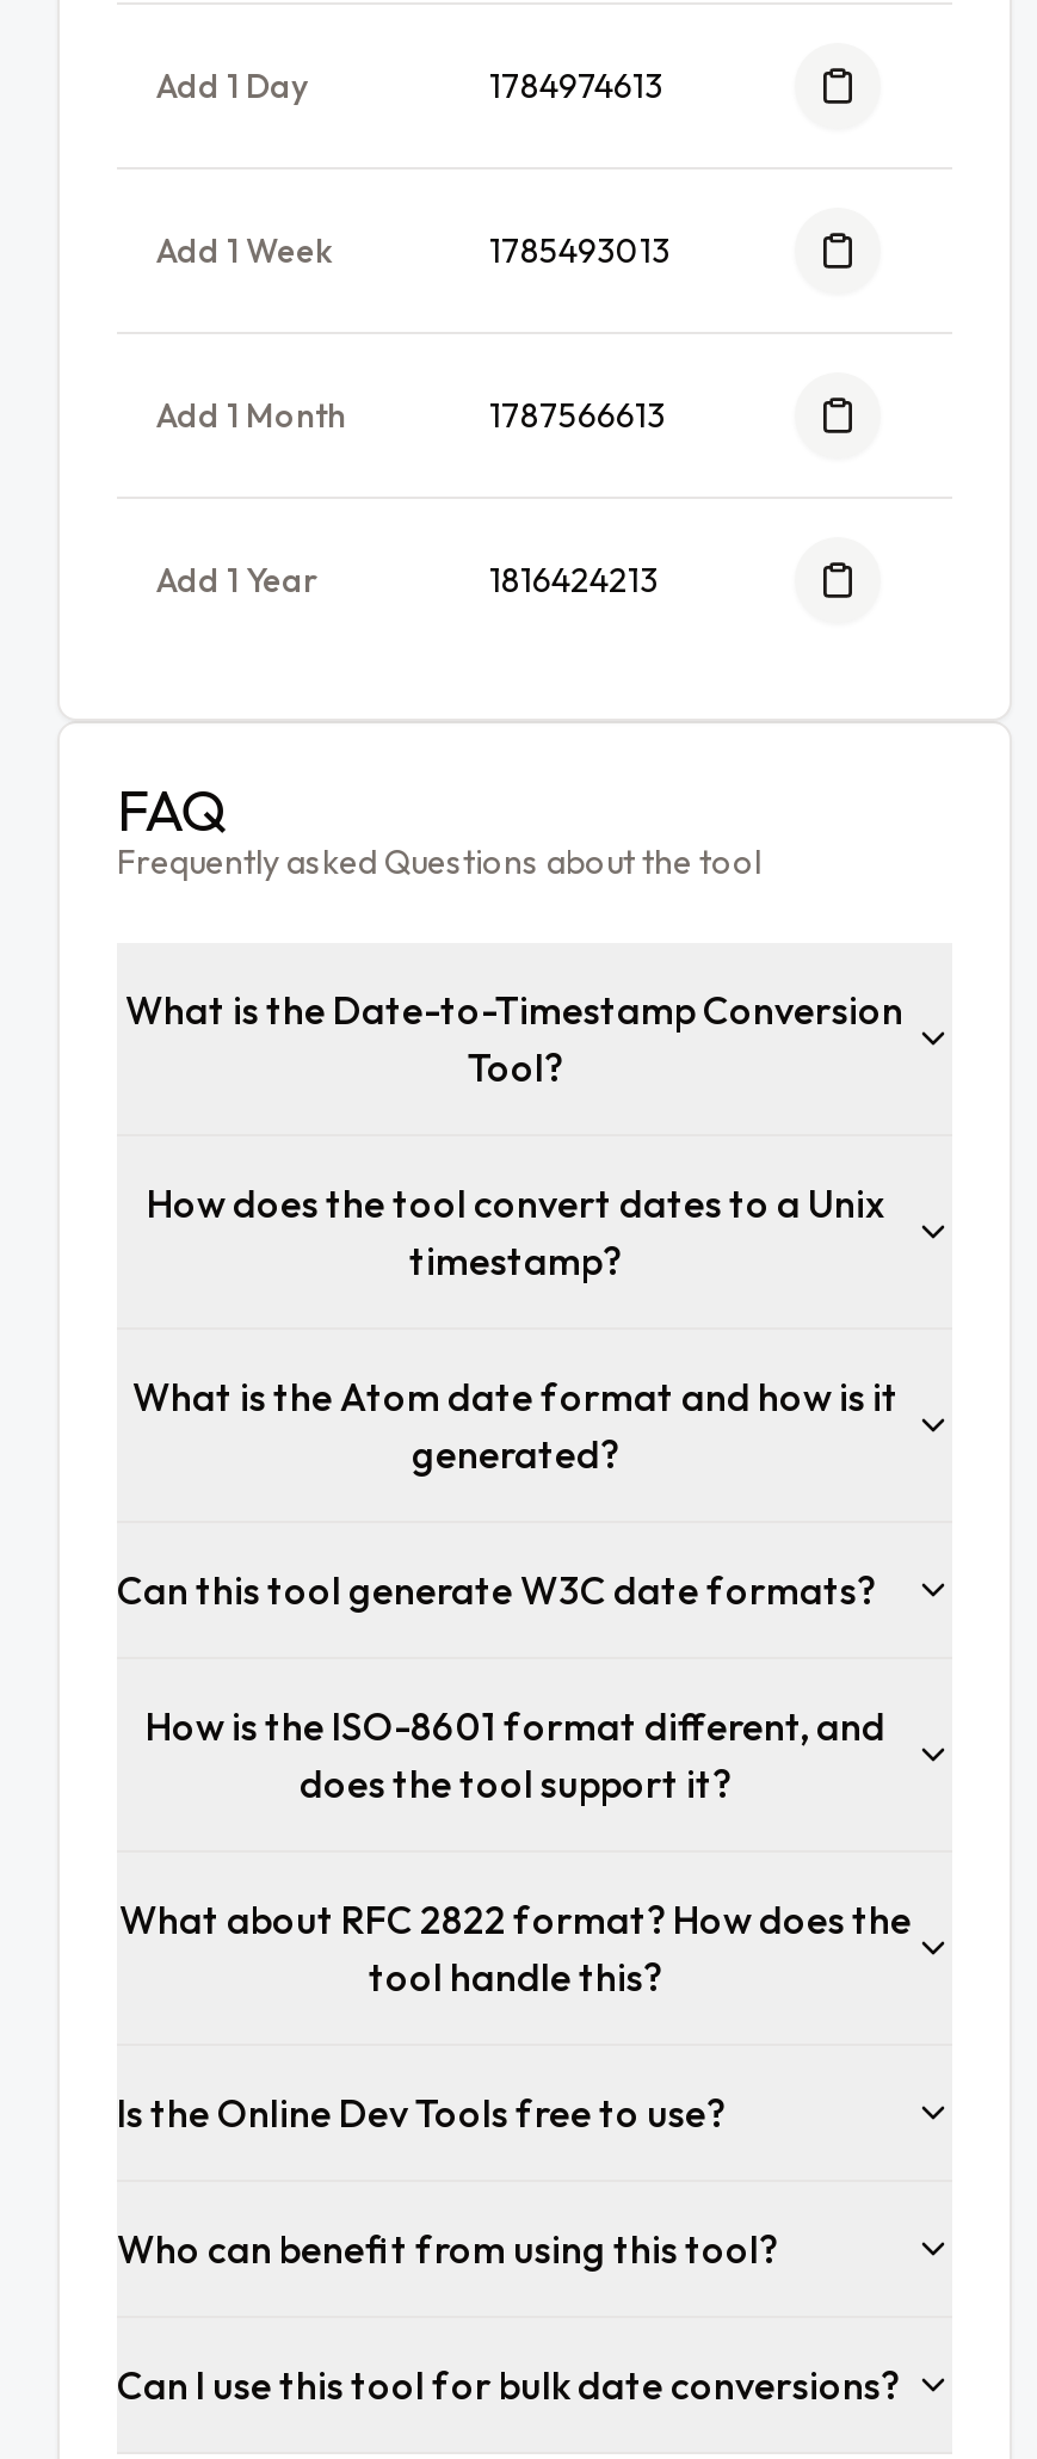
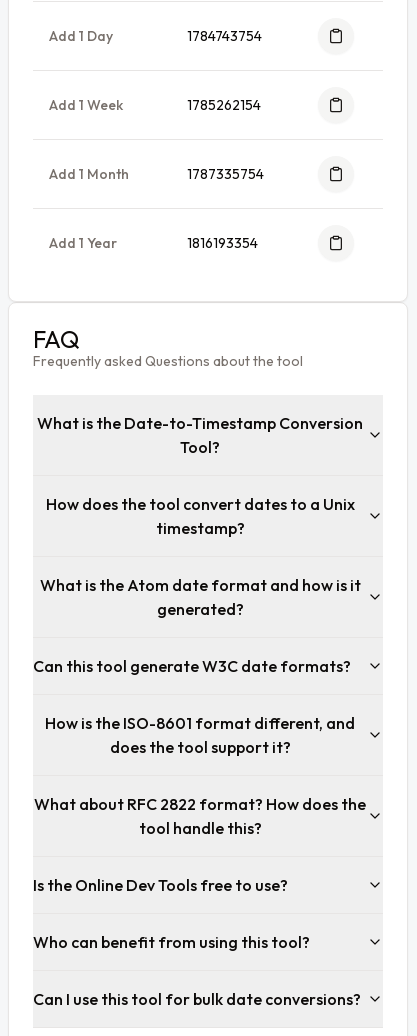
- 1784974613
+ 1784743754

- 1785493013
+ 1785262154

- 1787566613
+ 1787335754

- 1816424213
+ 1816193354
